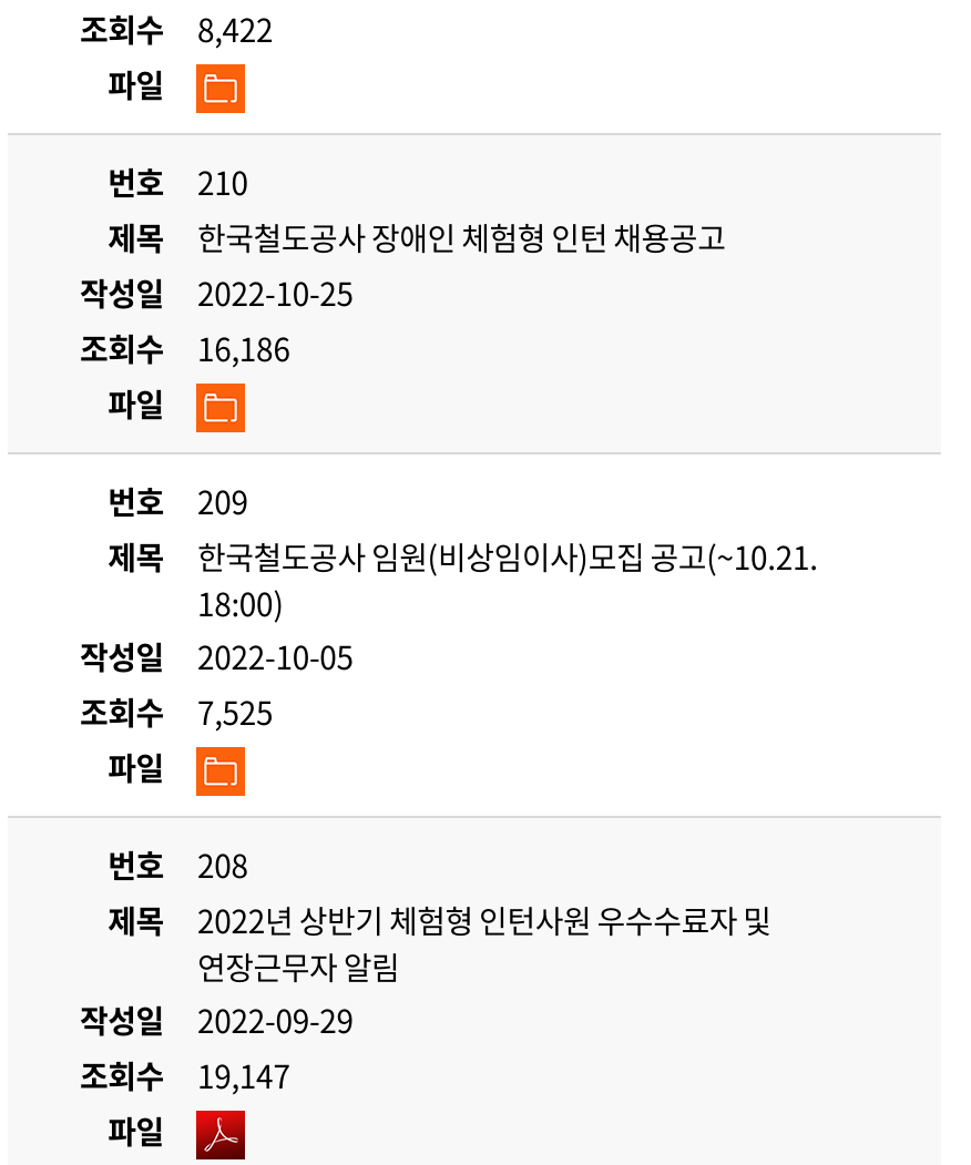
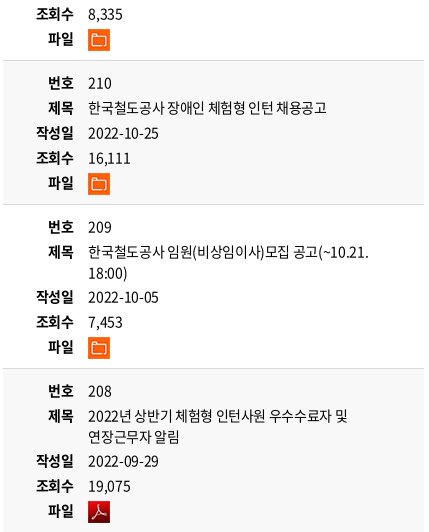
- 조회수 8,422
+ 조회수 8,335

- 조회수 16,186
+ 조회수 16,111

- 조회수 7,525
+ 조회수 7,453

- 조회수 19,147
+ 조회수 19,075
